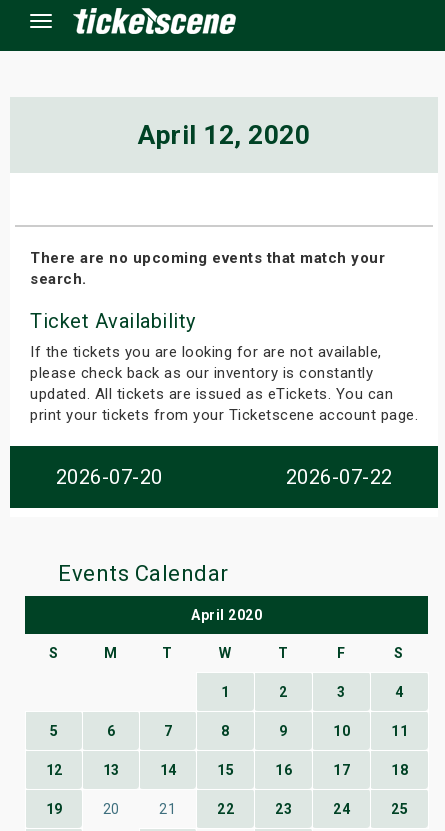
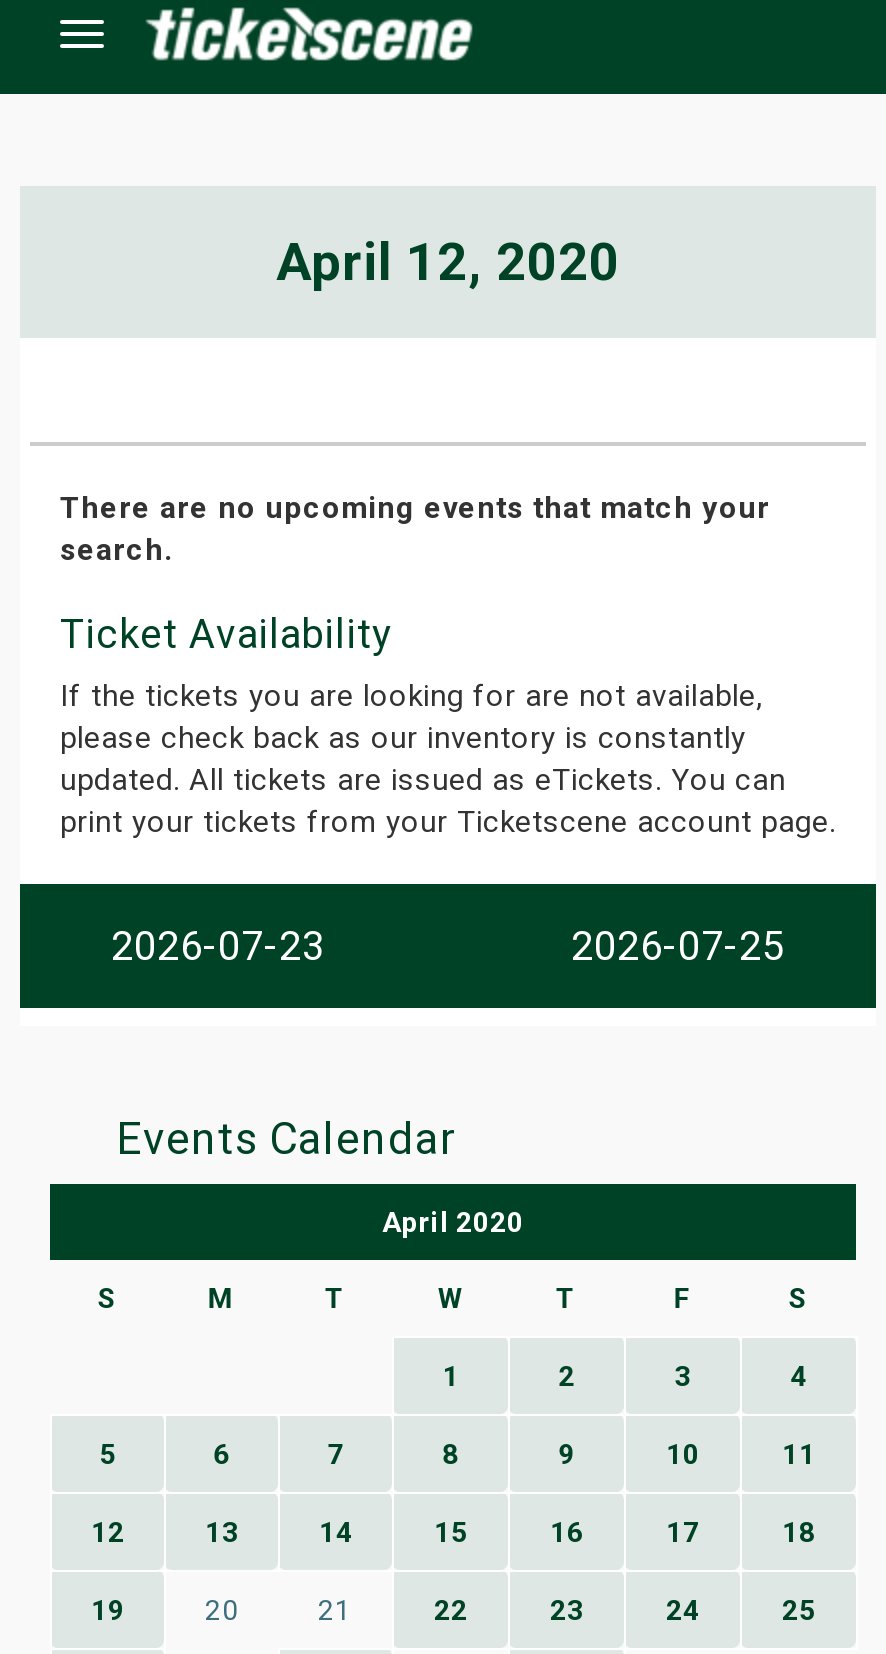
- 2026-07-20
+ 2026-07-23

- 2026-07-22
+ 2026-07-25
